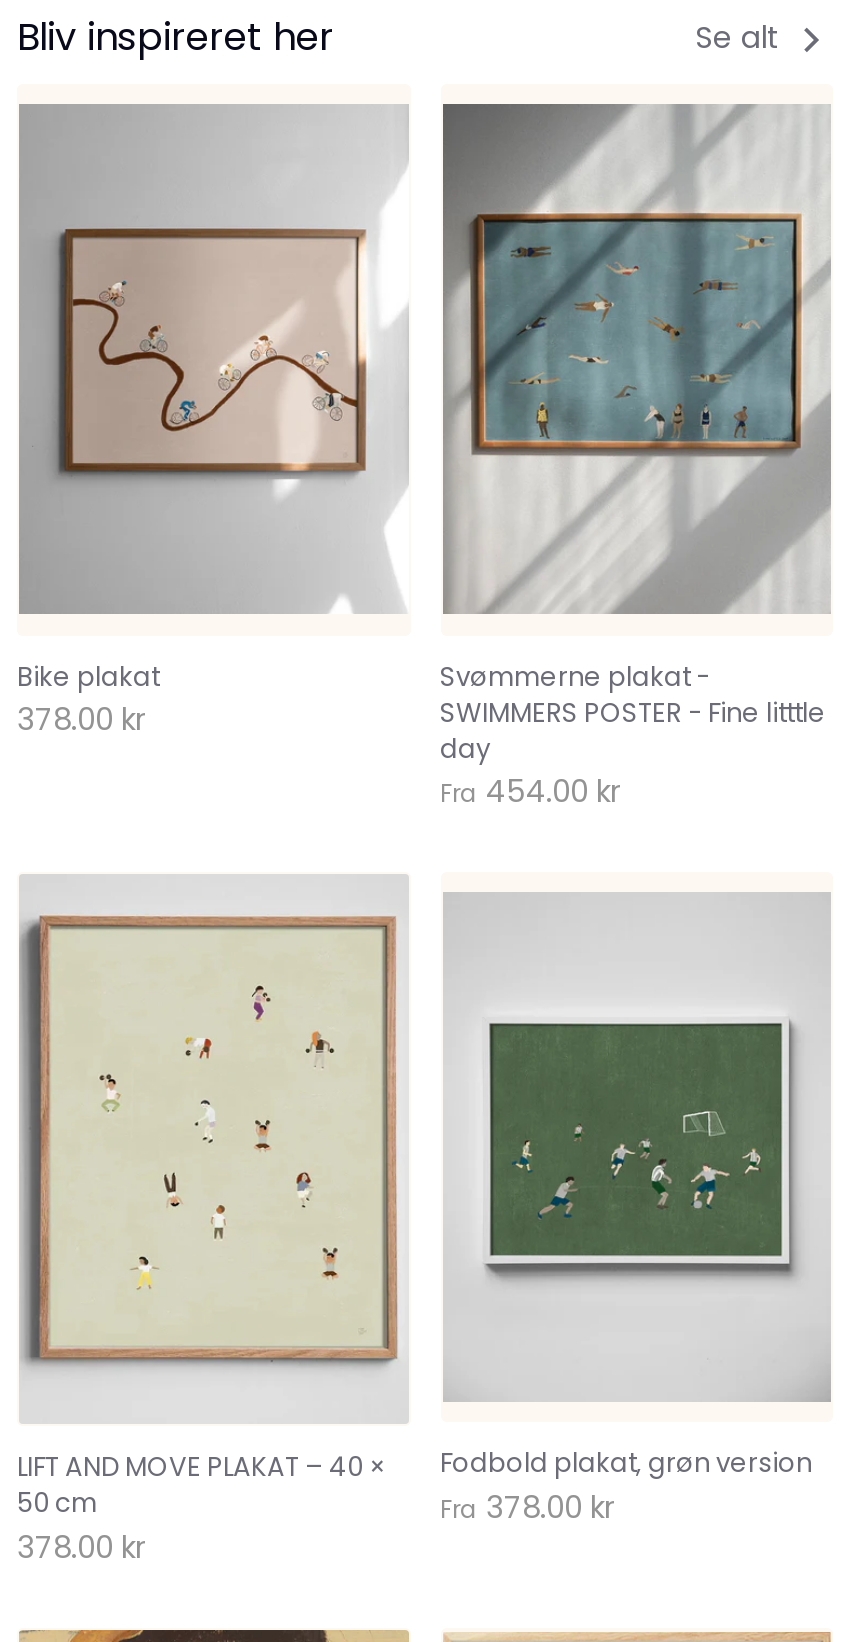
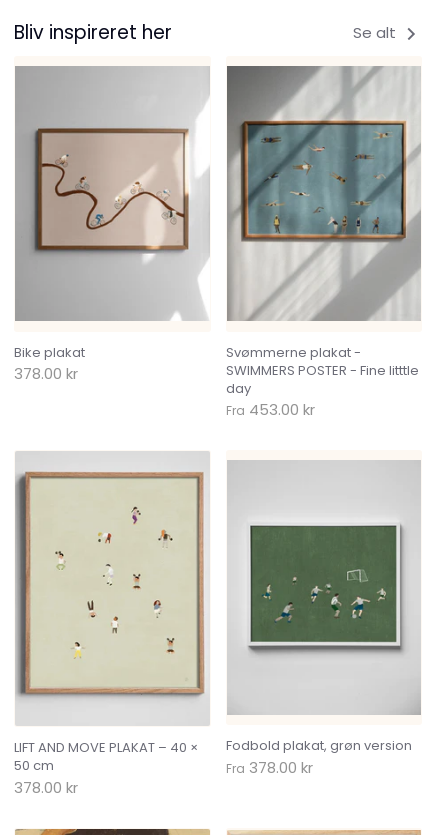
- Fra 454.00 kr
+ Fra 453.00 kr
